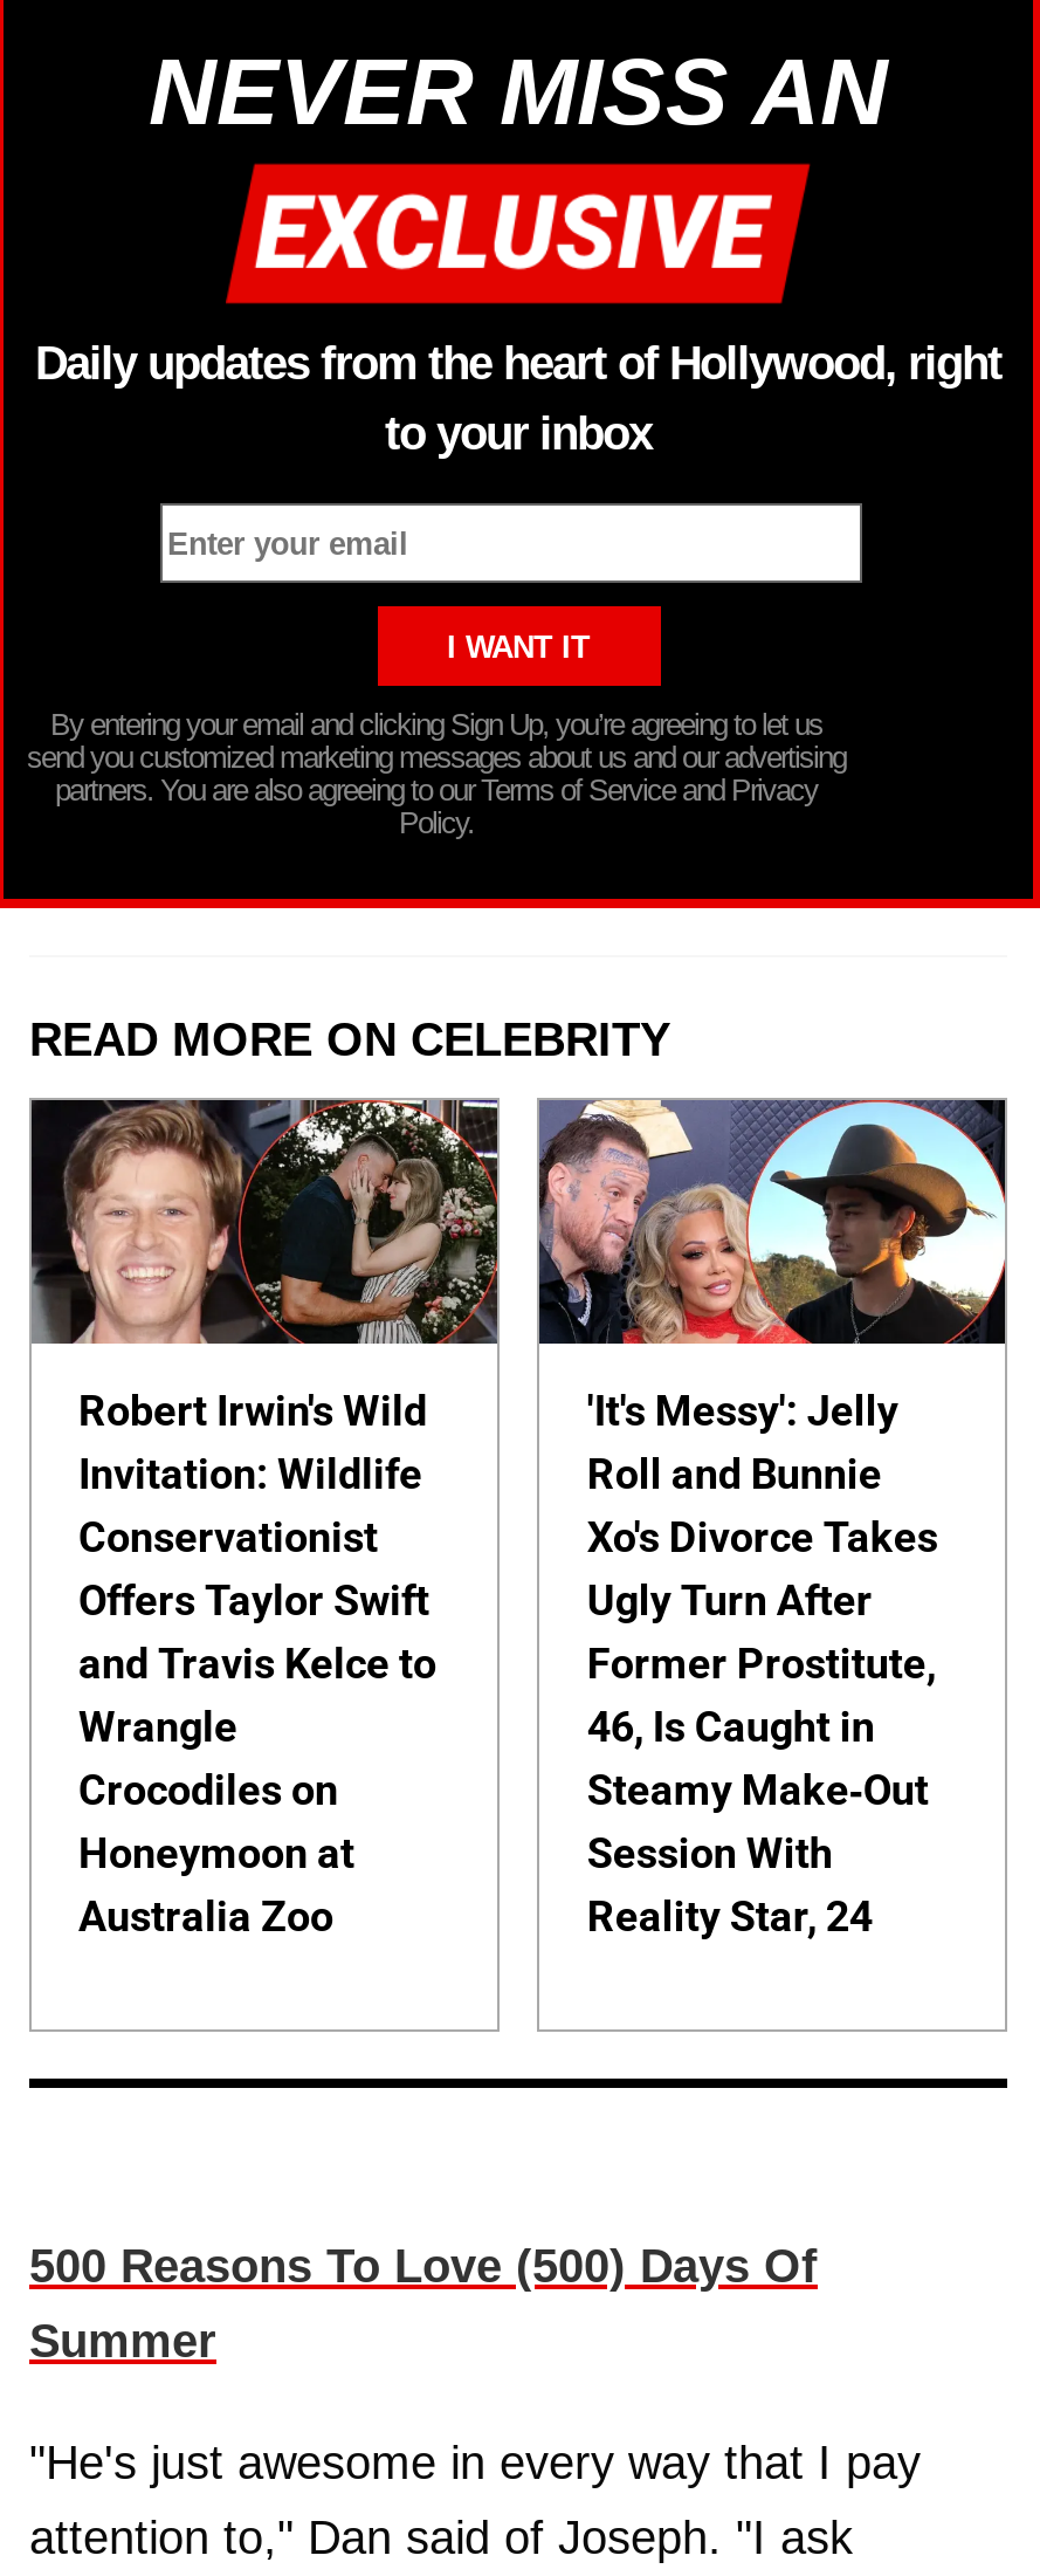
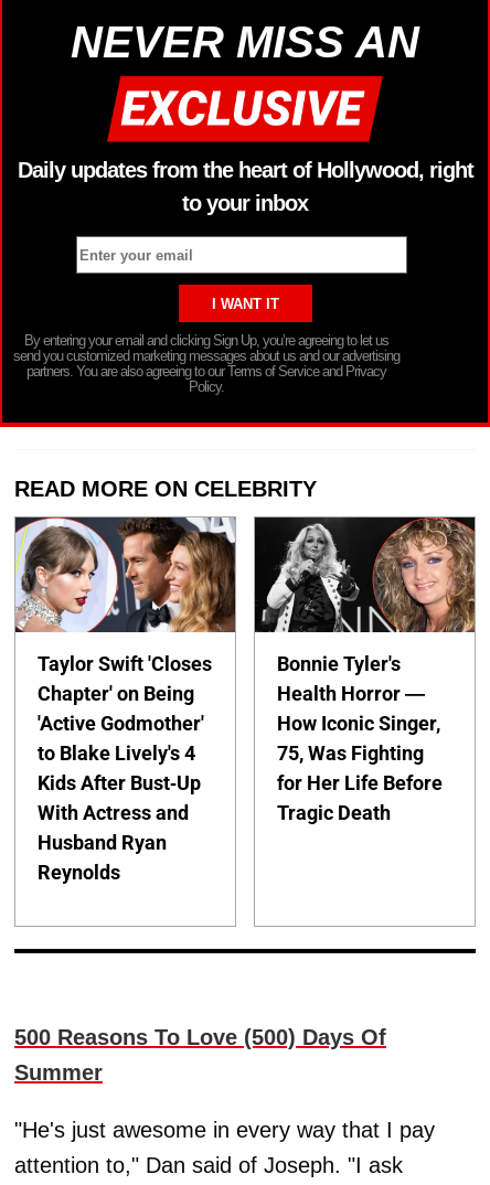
- [image]
- Robert Irwin's Wild
- Invitation: Wildlife
- Conservationist
- Offers Taylor Swift
- and Travis Kelce to
- Wrangle
- Crocodiles on
- Honeymoon at
- Australia Zoo
+ [image]
+ Taylor Swift 'Closes
+ Chapter' on Being
+ 'Active Godmother'
+ to Blake Lively's 4
+ Kids After Bust-Up
+ With Actress and
+ Husband Ryan
+ Reynolds

- [image]
- 'It's Messy': Jelly
- Roll and Bunnie
- Xo's Divorce Takes
- Ugly Turn After
- Former Prostitute,
- 46, Is Caught in
- Steamy Make-Out
- Session With
- Reality Star, 24
+ [image]
+ Bonnie Tyler's
+ Health Horror —
+ How Iconic Singer,
+ 75, Was Fighting
+ for Her Life Before
+ Tragic Death
